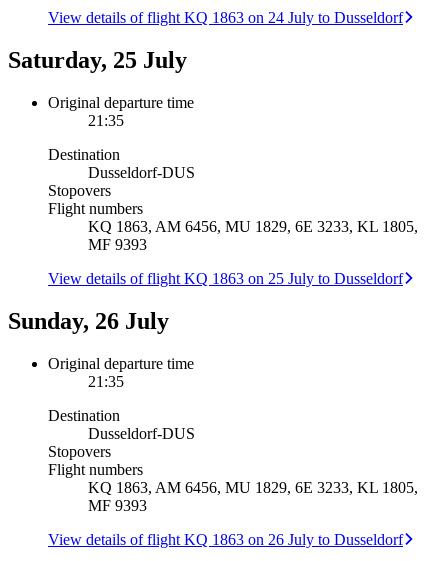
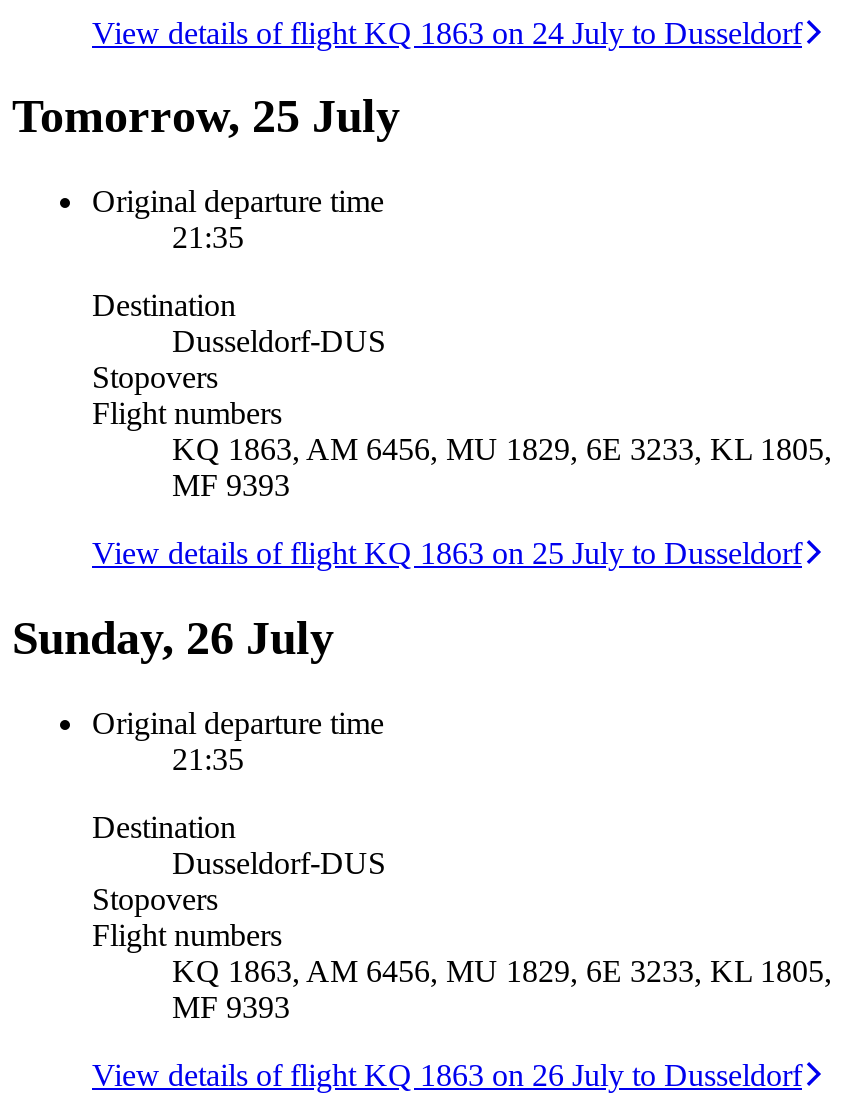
- Saturday, 25 July
+ Tomorrow, 25 July
